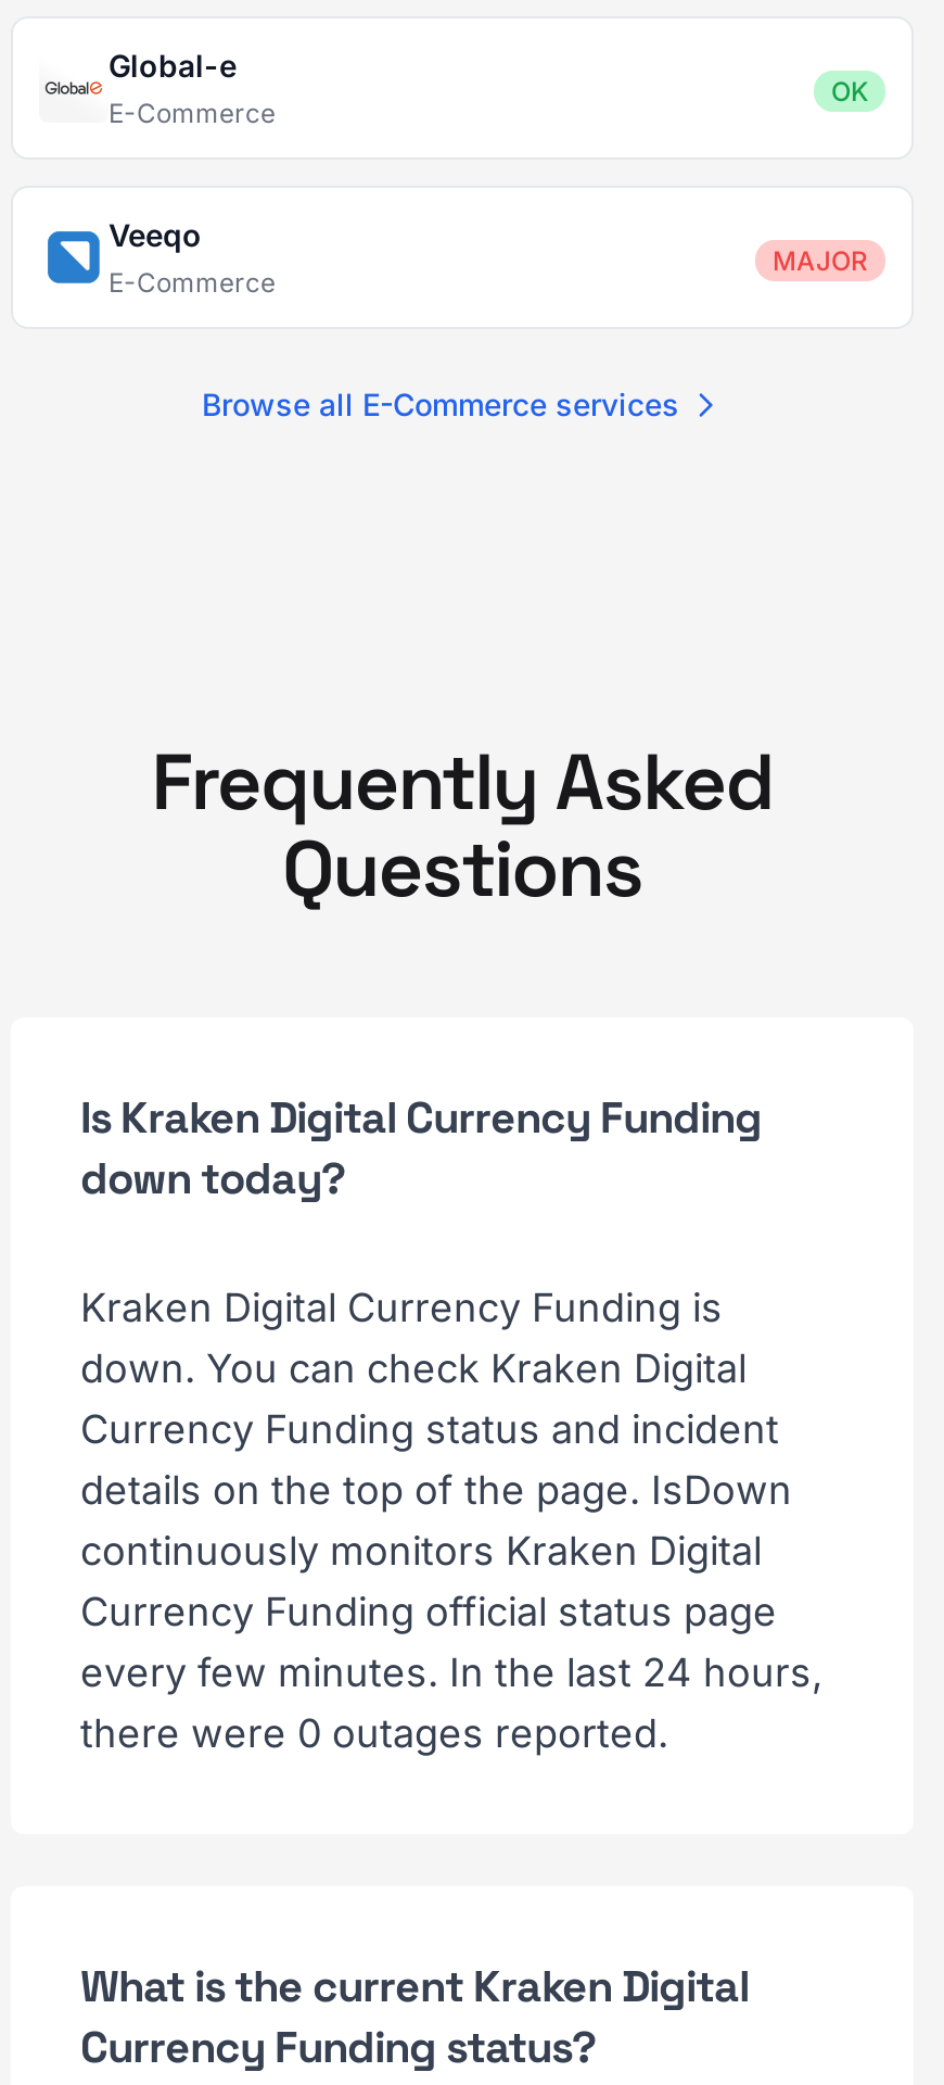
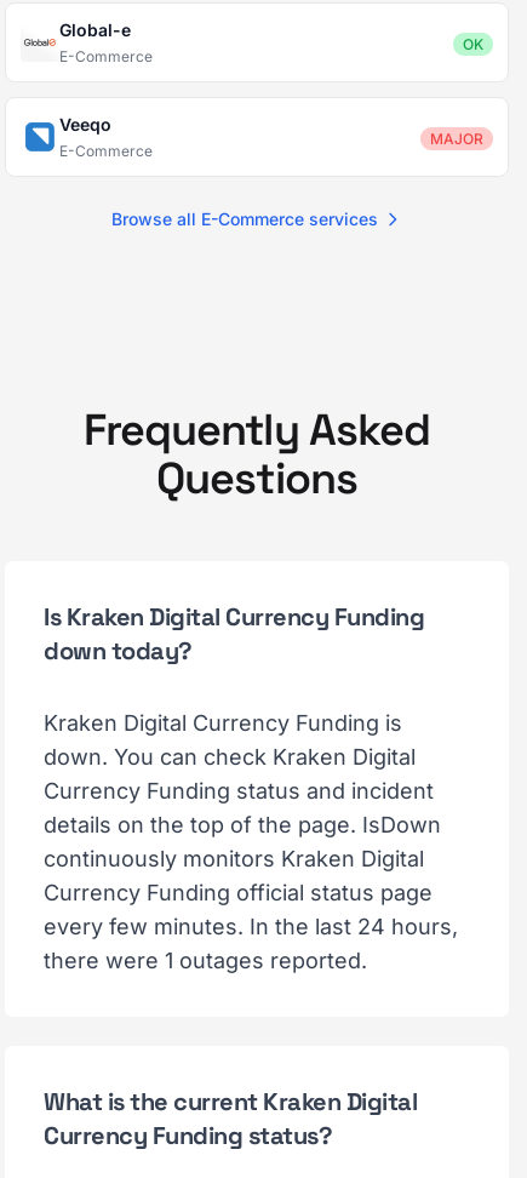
- there were 0 outages reported.
+ there were 1 outages reported.
